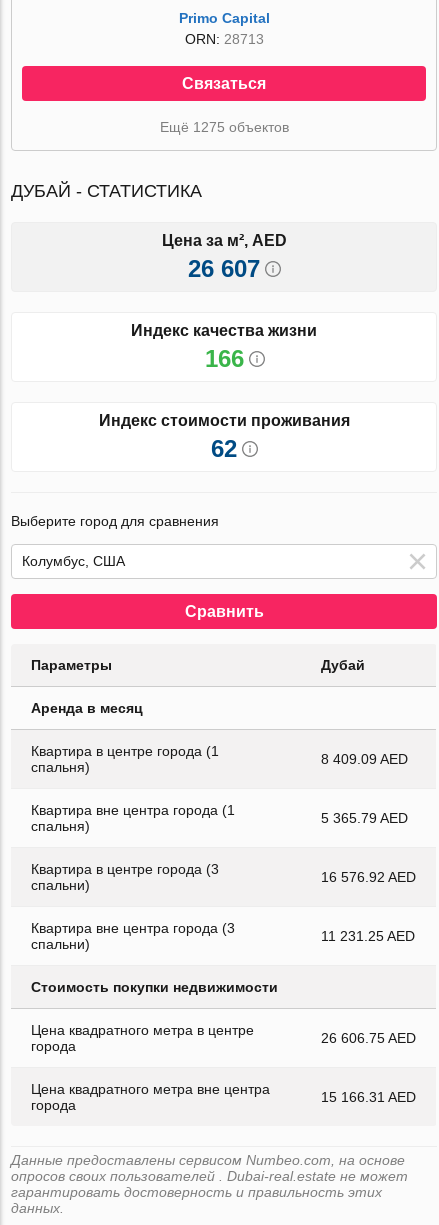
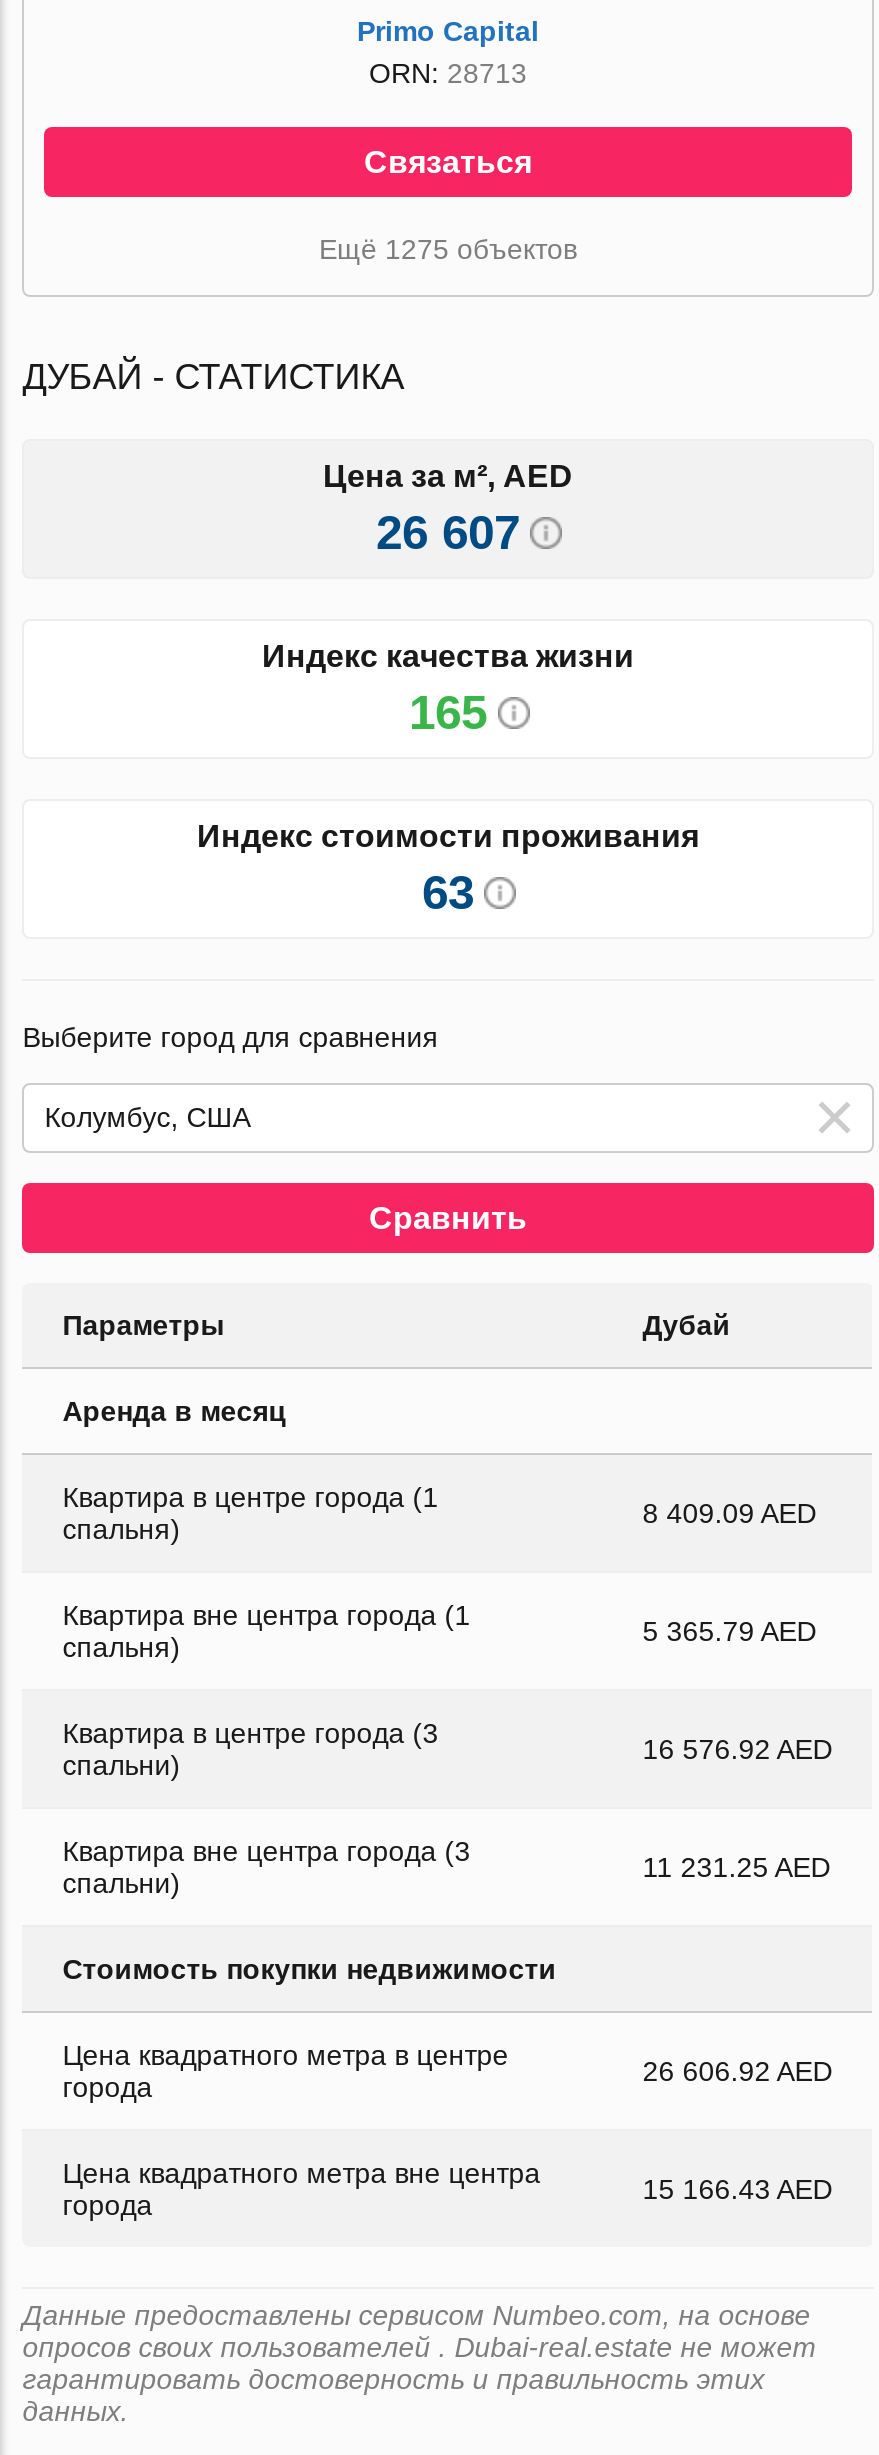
- 166
+ 165

- 62
+ 63

- 26 606.75 AED
+ 26 606.92 AED

- 15 166.31 AED
+ 15 166.43 AED
